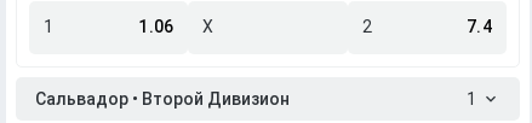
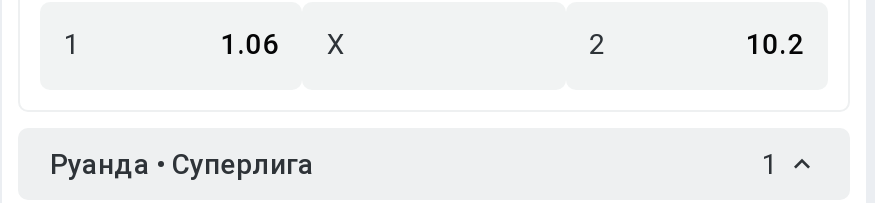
- 7.4
+ 10.2

- Сальвадор • Второй Дивизион
+ Руанда • Суперлига
